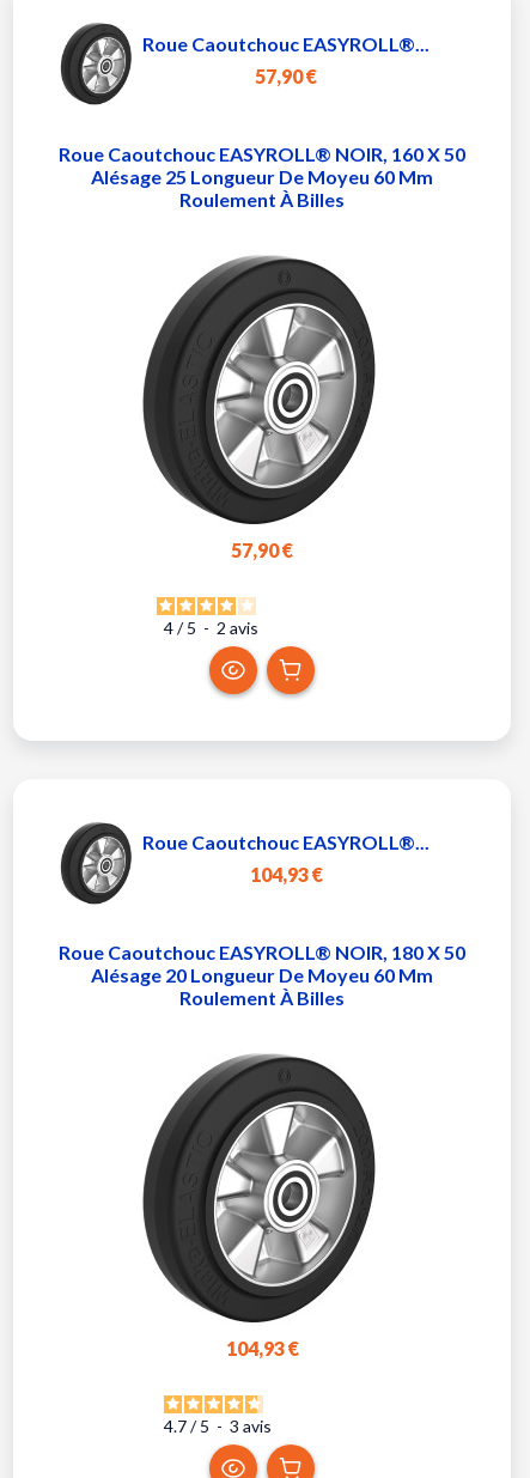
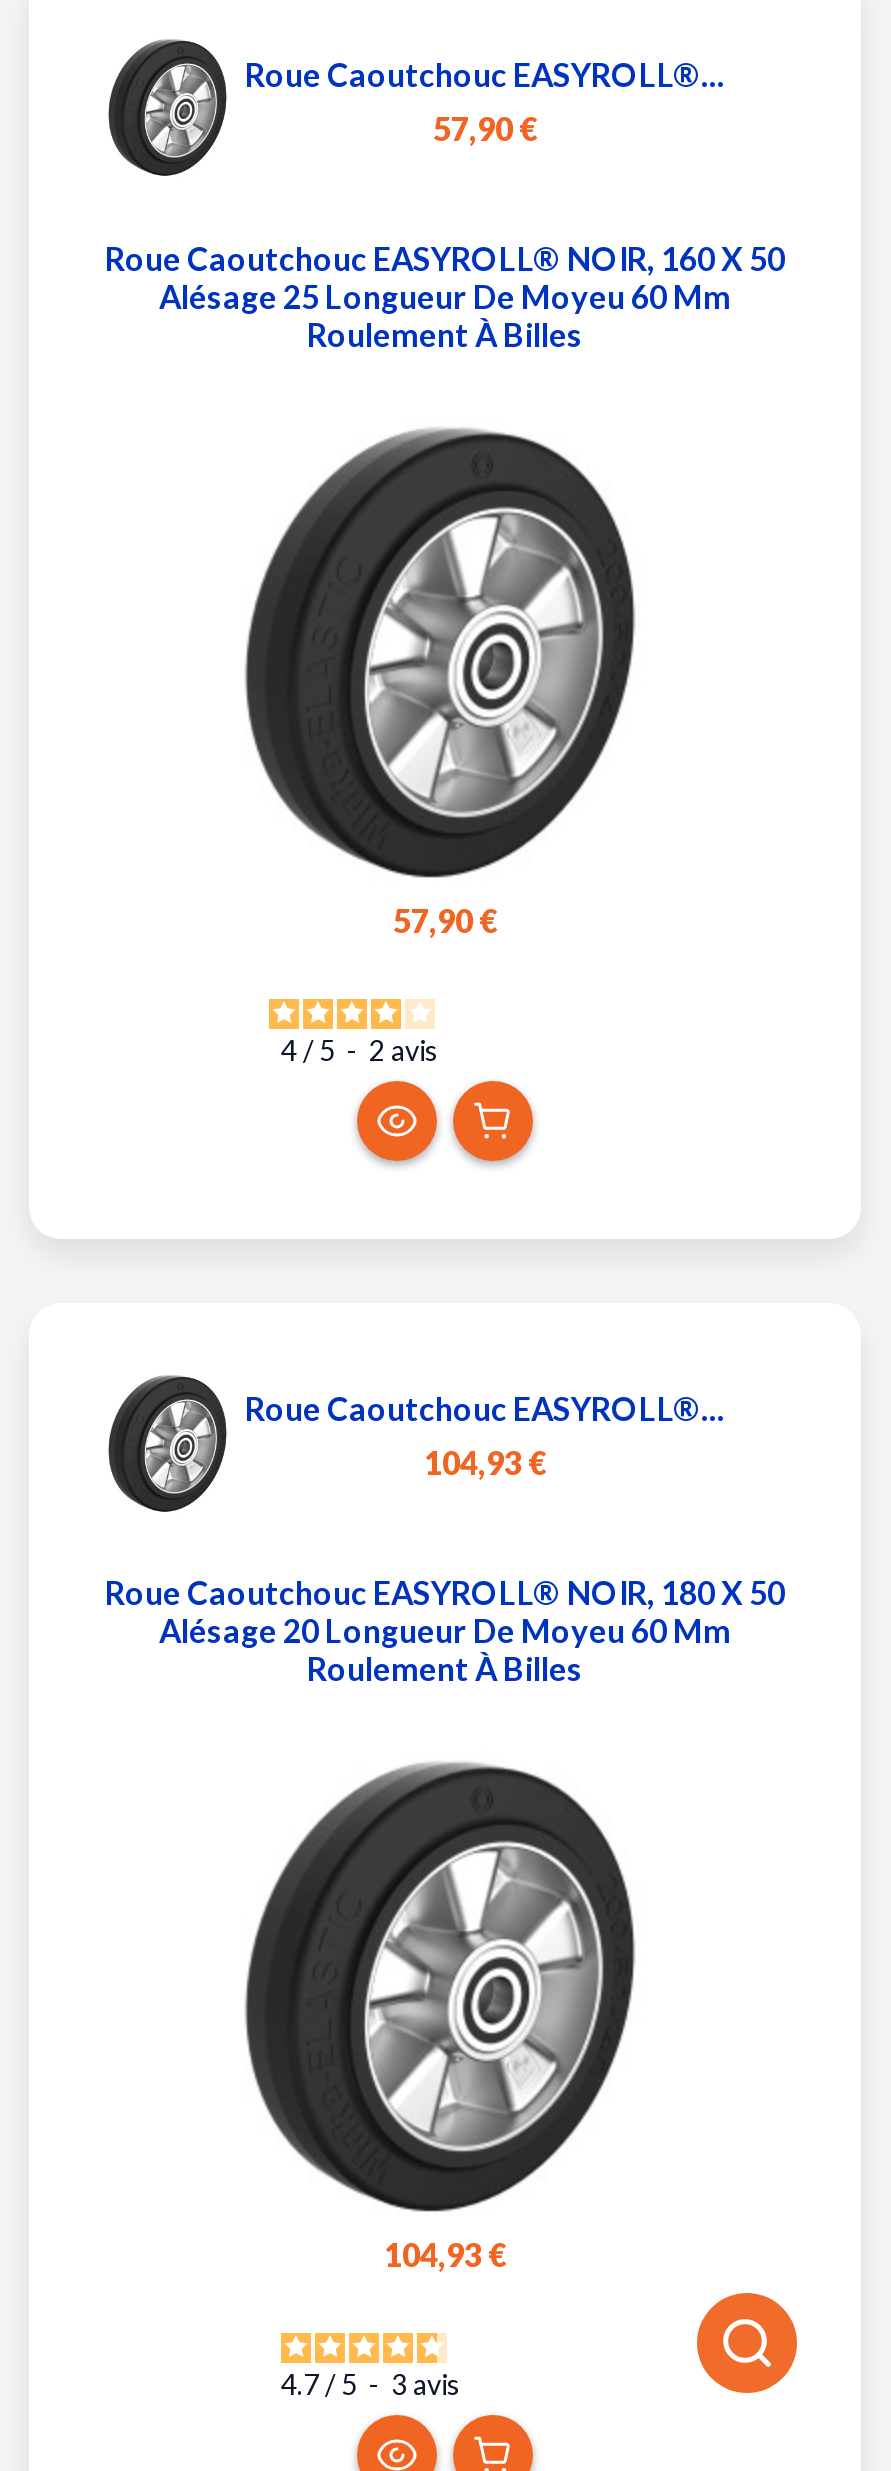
+ [image]
